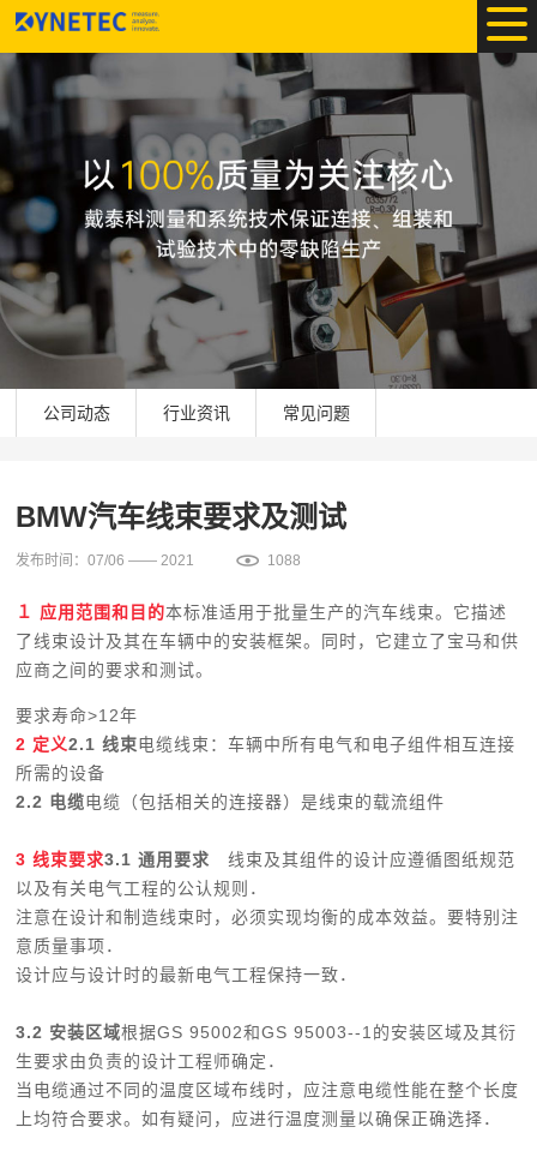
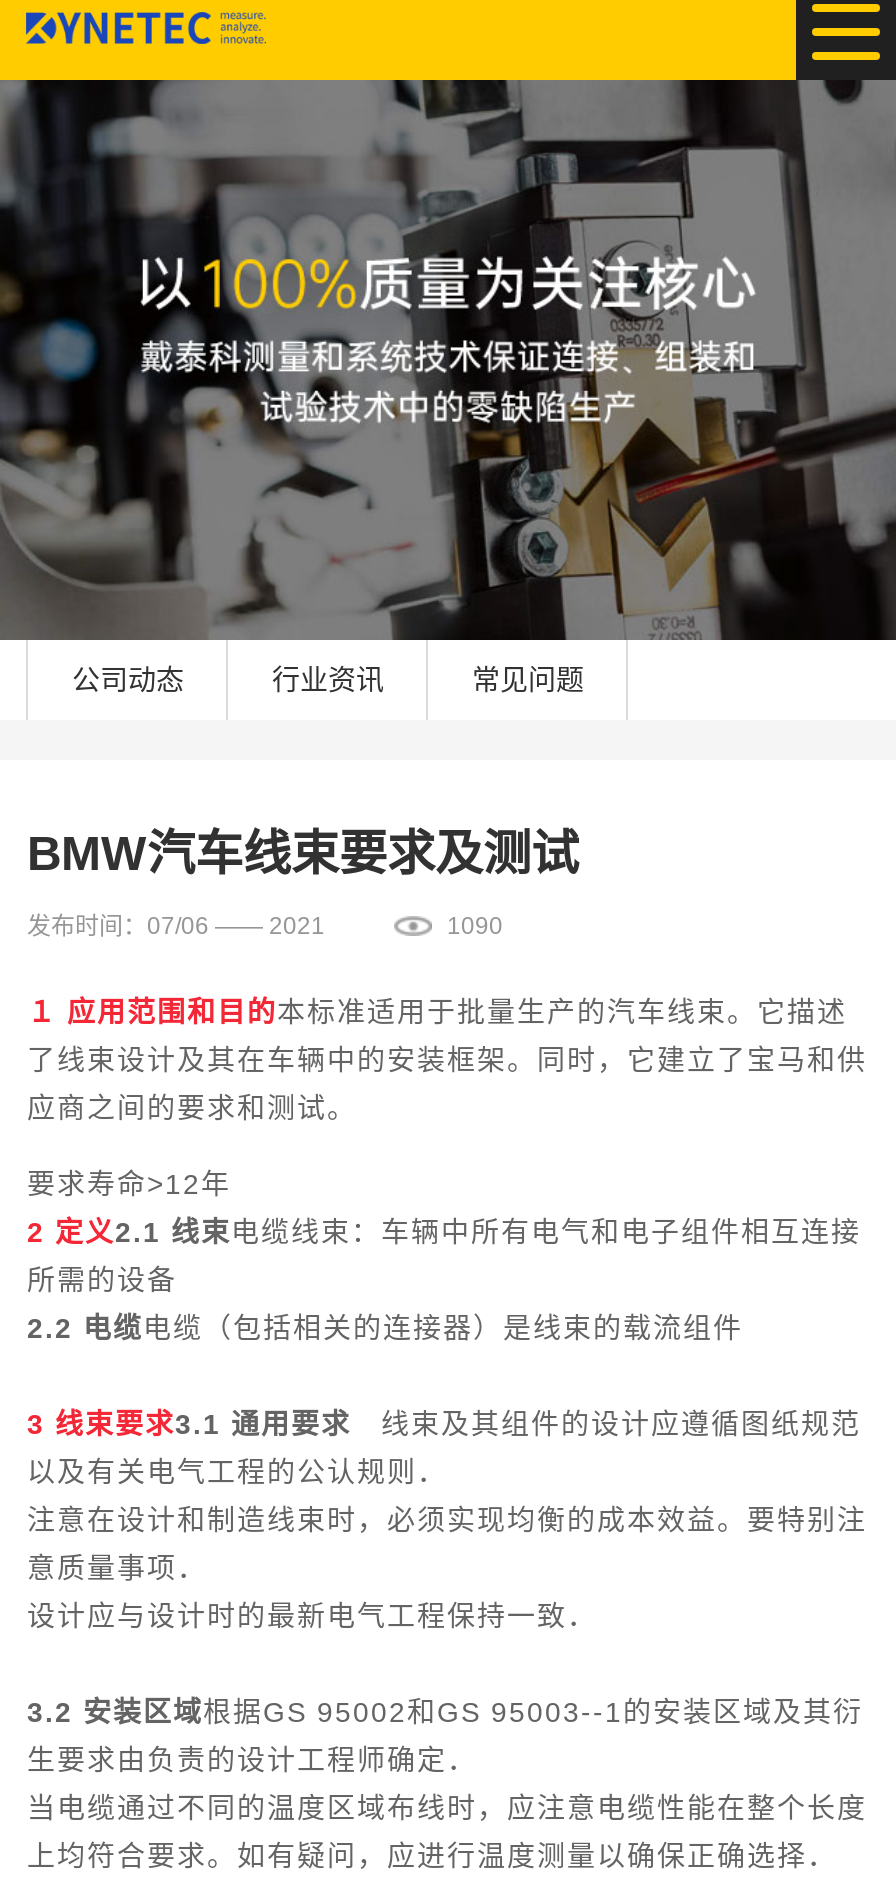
- 1088
+ 1090
